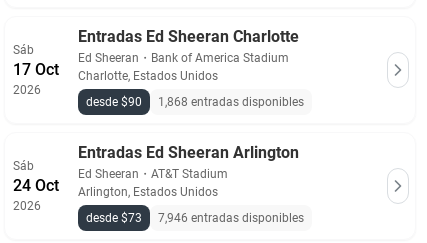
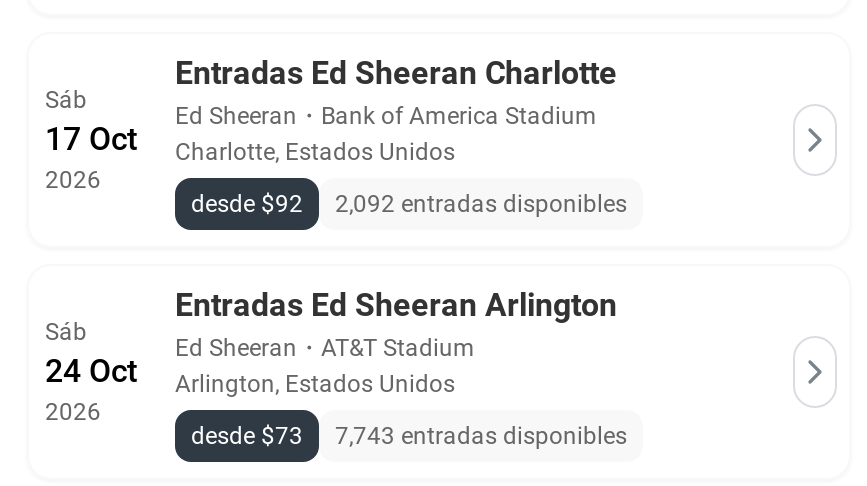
- desde $90
+ desde $92

- 1,868 entradas disponibles
+ 2,092 entradas disponibles

- 7,946 entradas disponibles
+ 7,743 entradas disponibles
